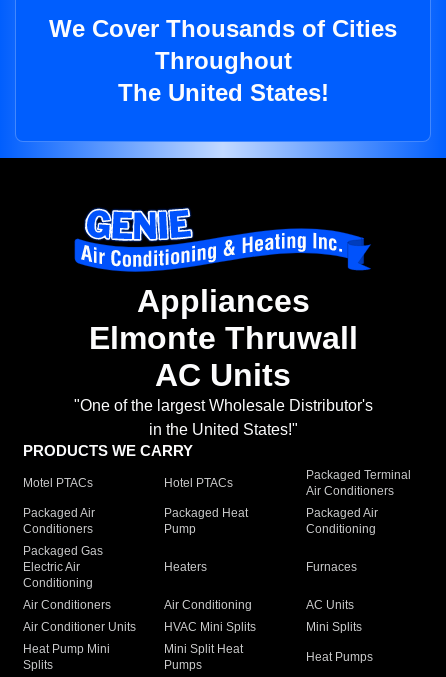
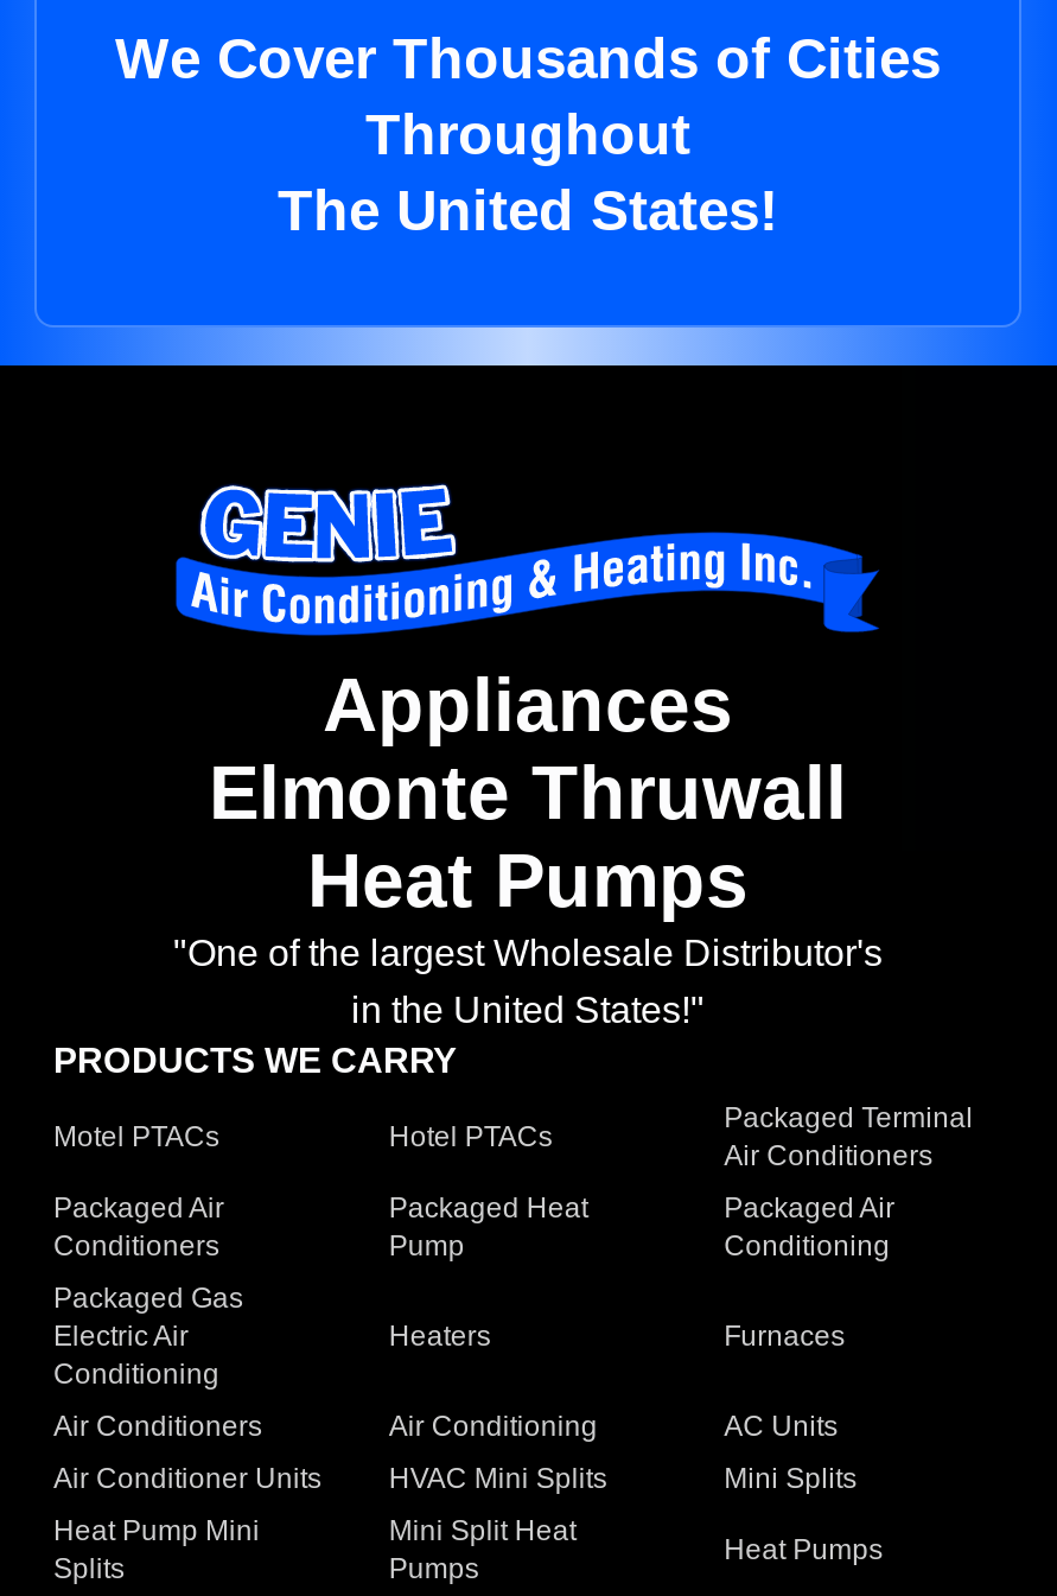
- AC Units
+ Heat Pumps
